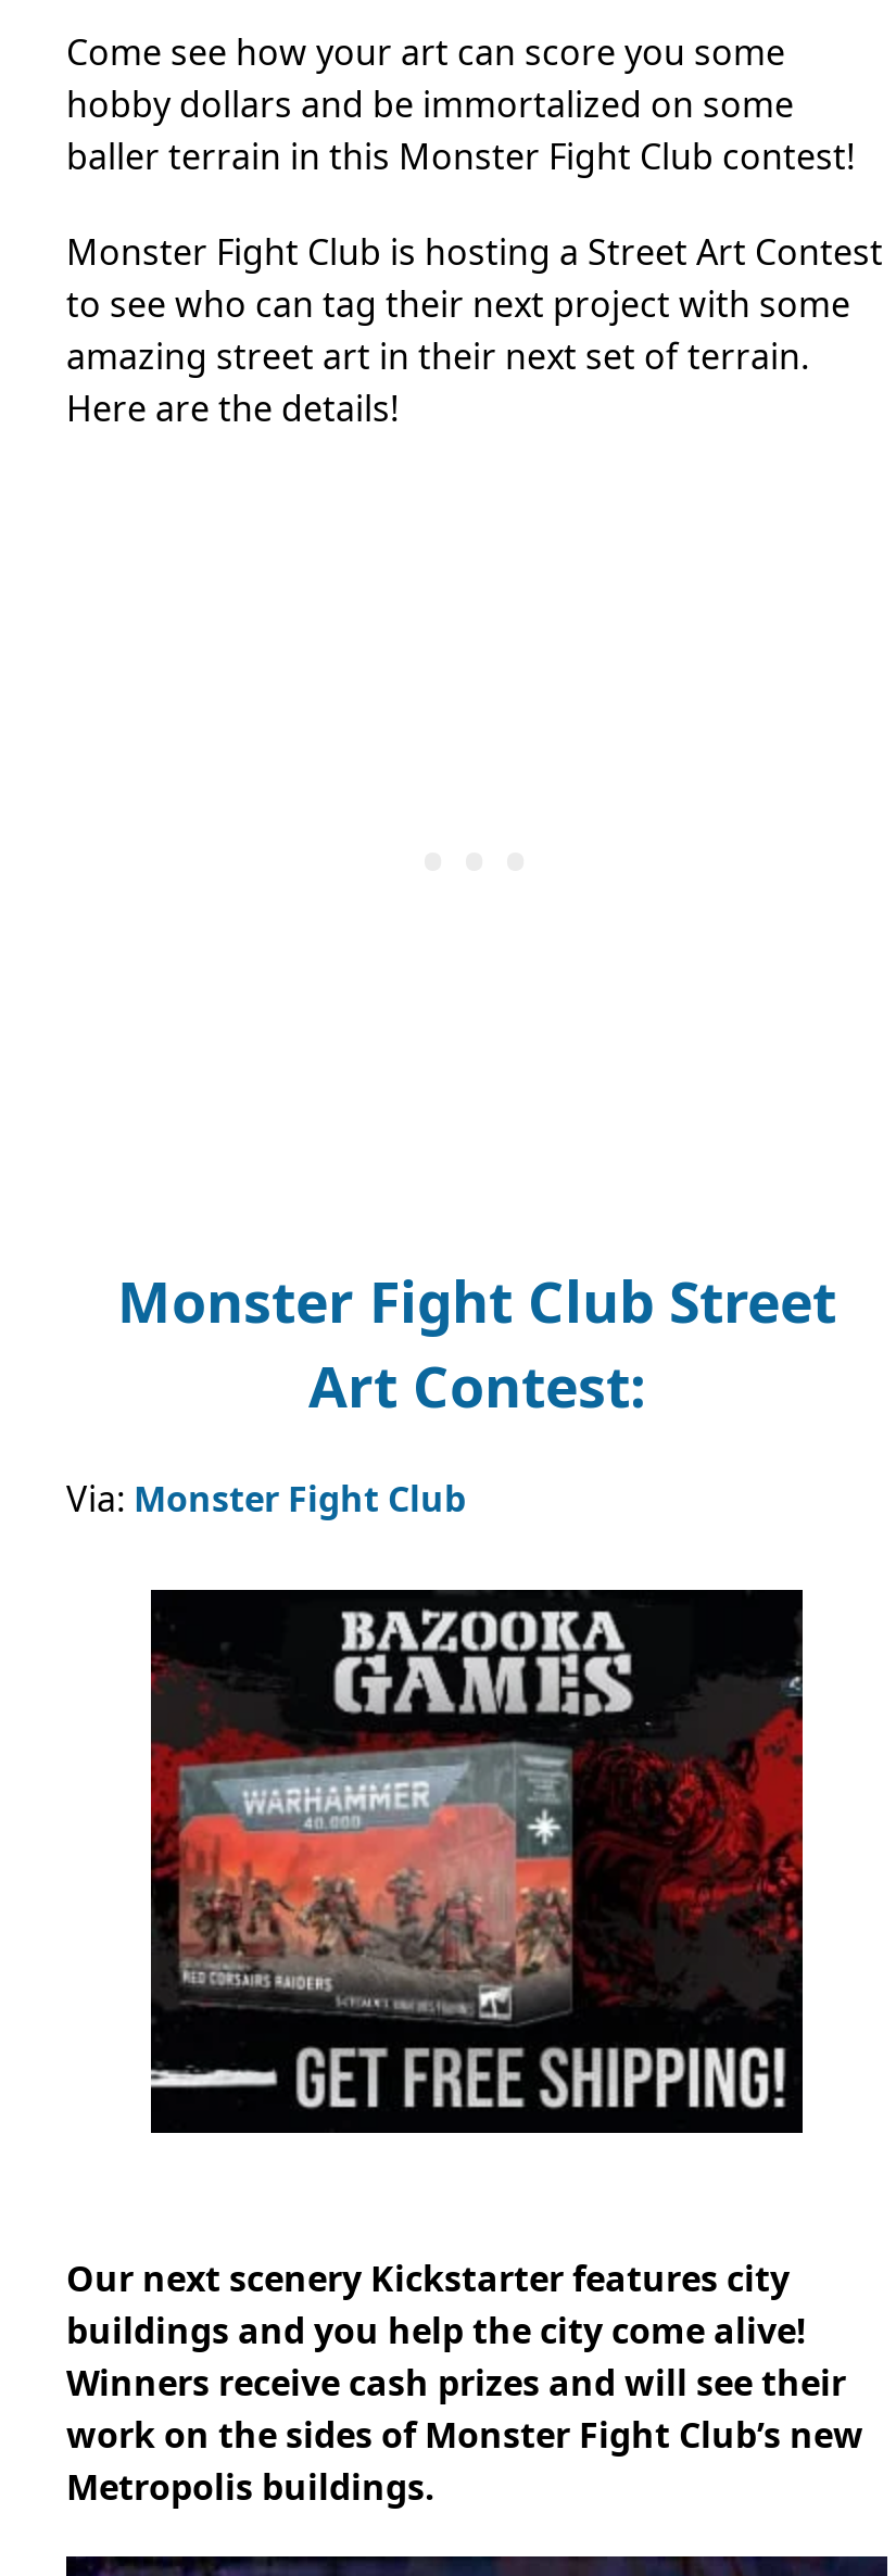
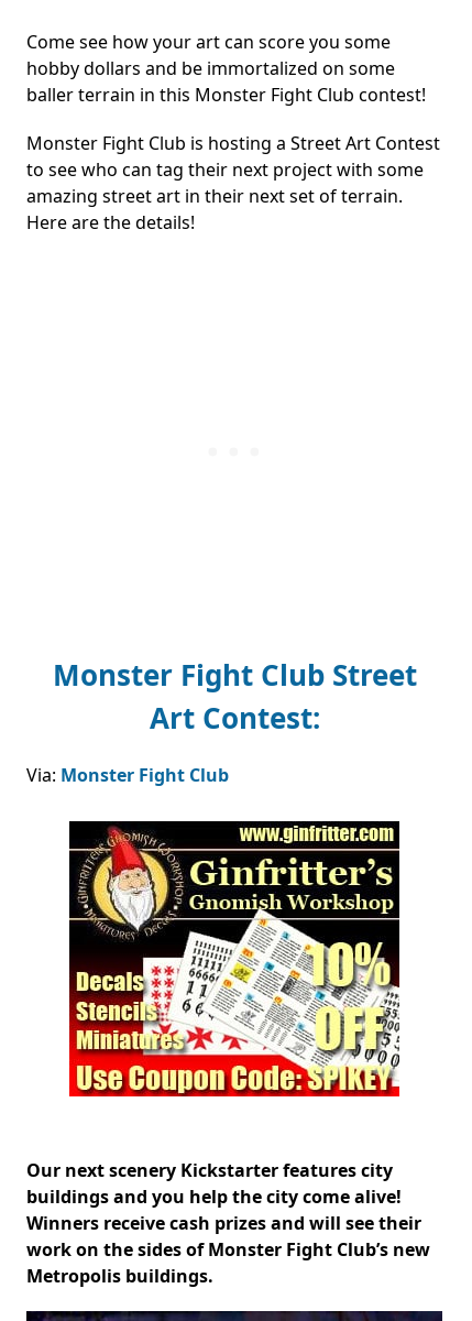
- [image]
+ [image]
